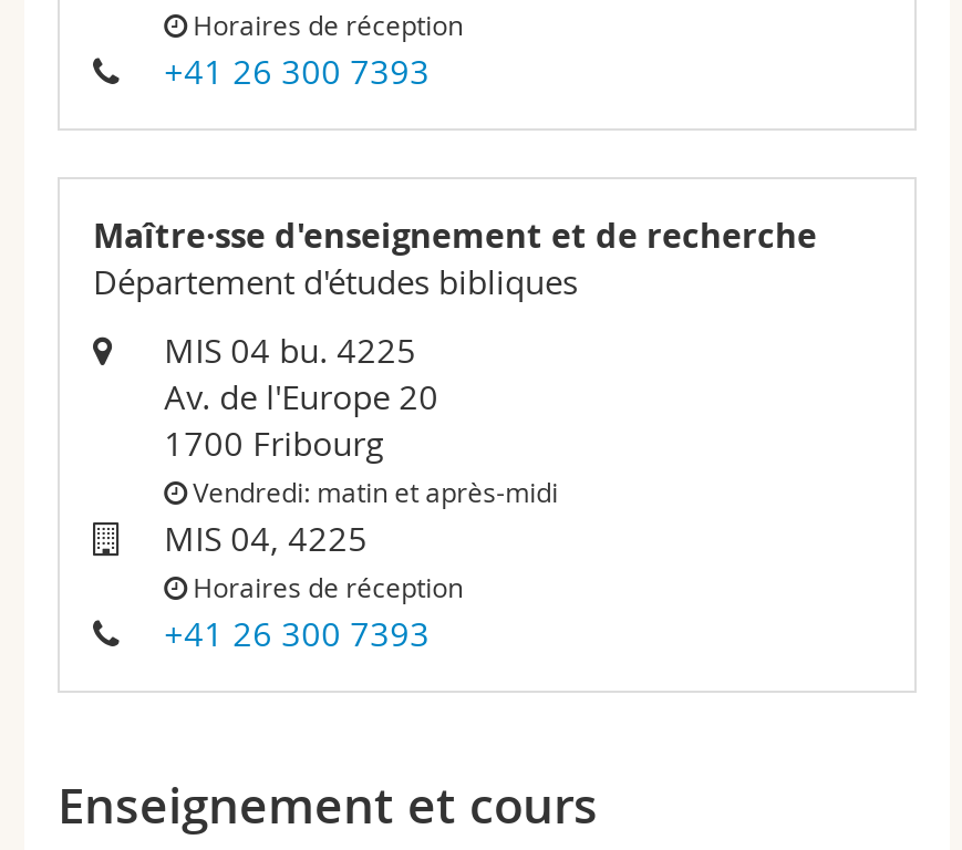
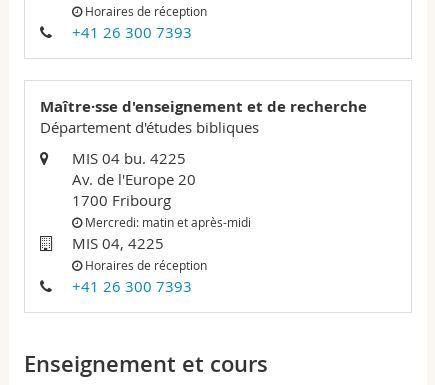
- Vendredi: matin et après-midi
+ Mercredi: matin et après-midi
